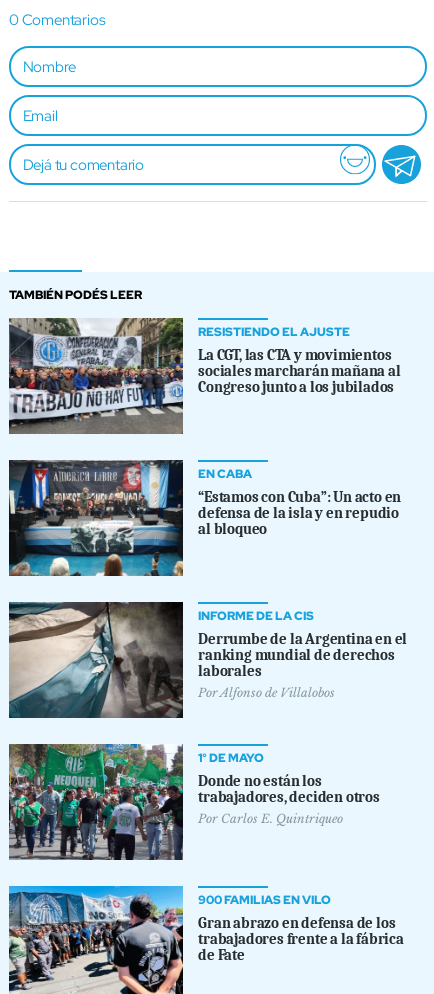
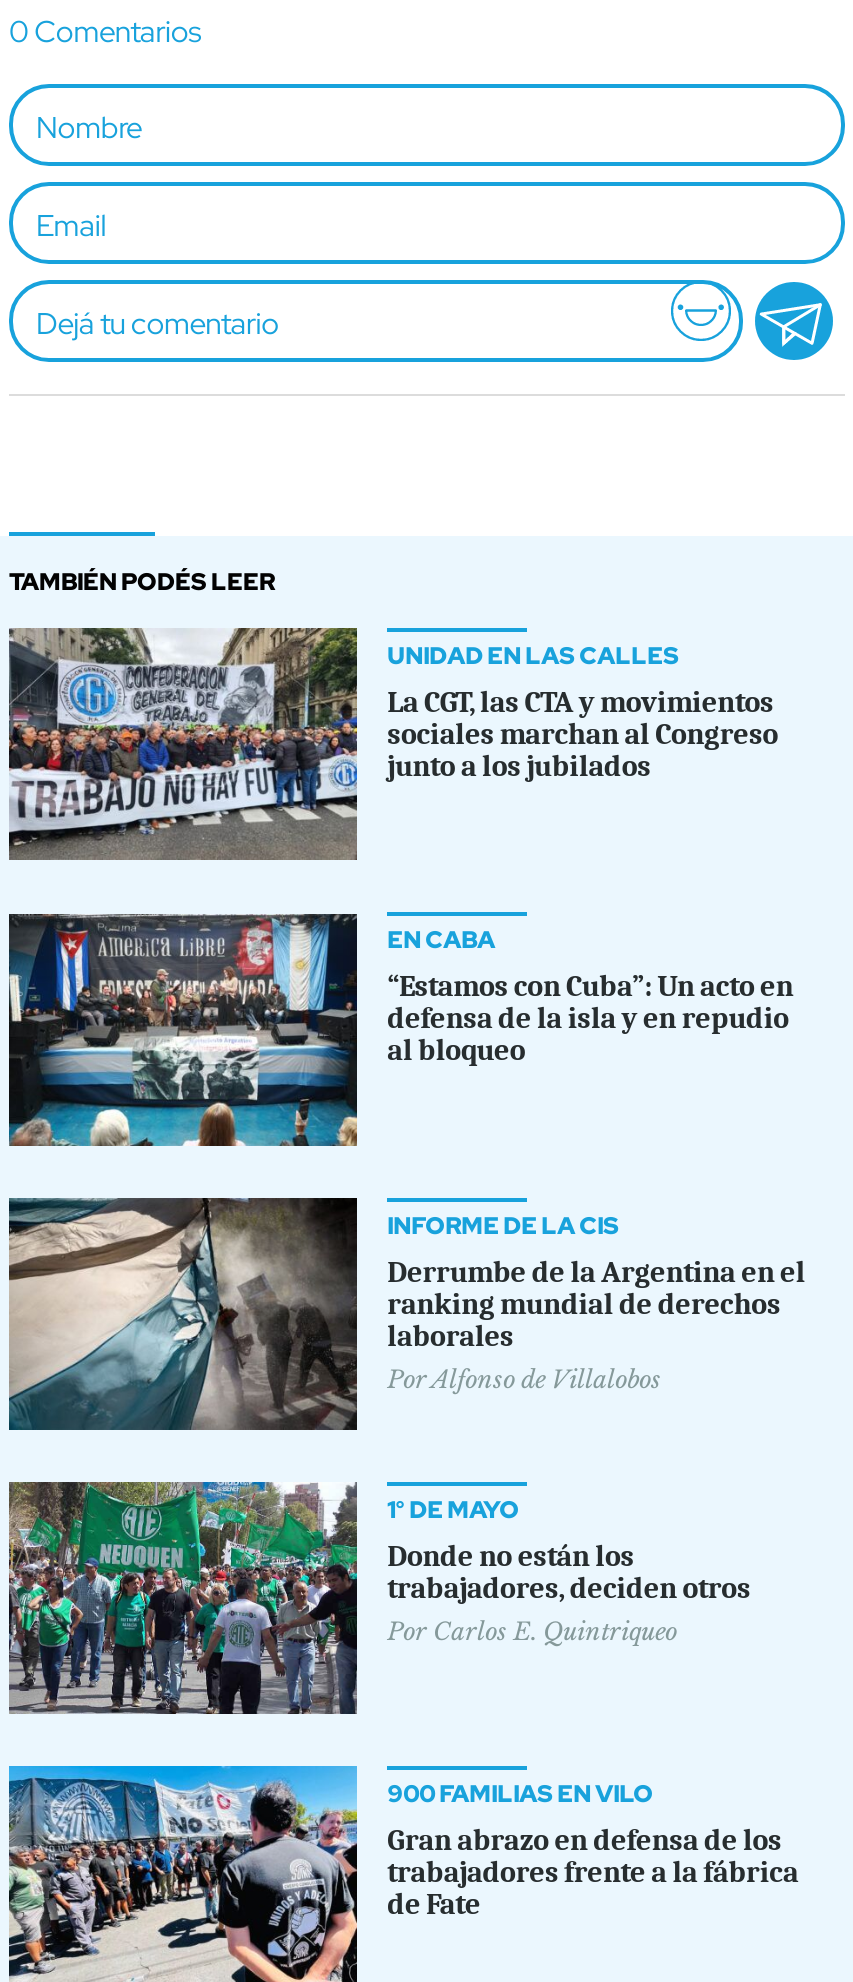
- RESISTIENDO EL AJUSTE
+ UNIDAD EN LAS CALLES

- sociales marcharán mañana al
- Congreso junto a los jubilados
+ sociales marchan al Congreso
+ junto a los jubilados
